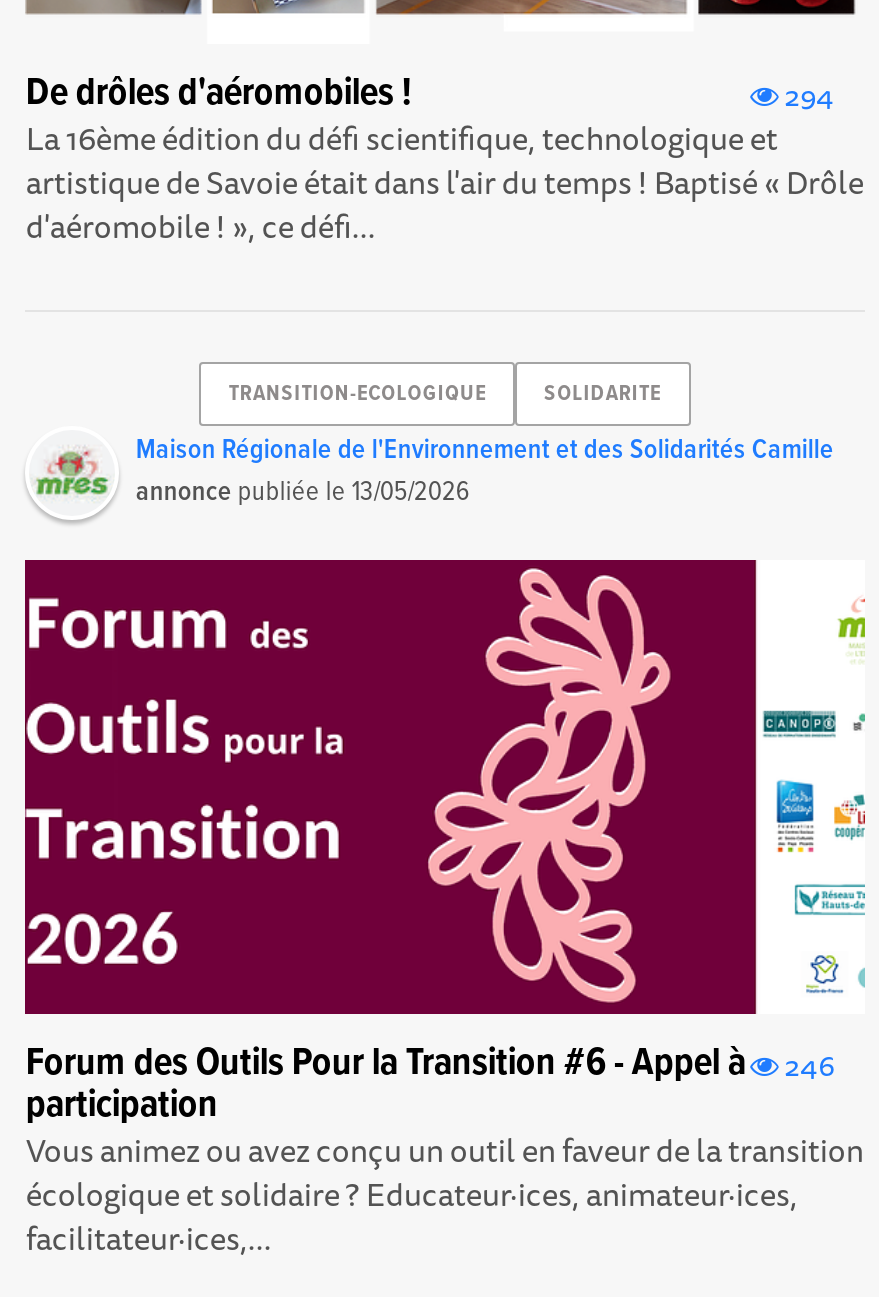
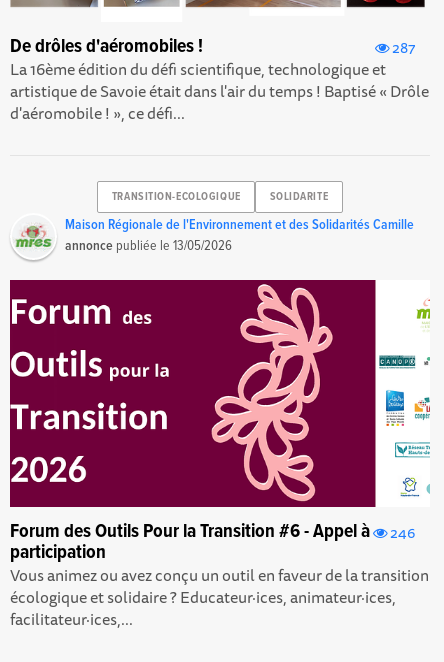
- 294
+ 287
